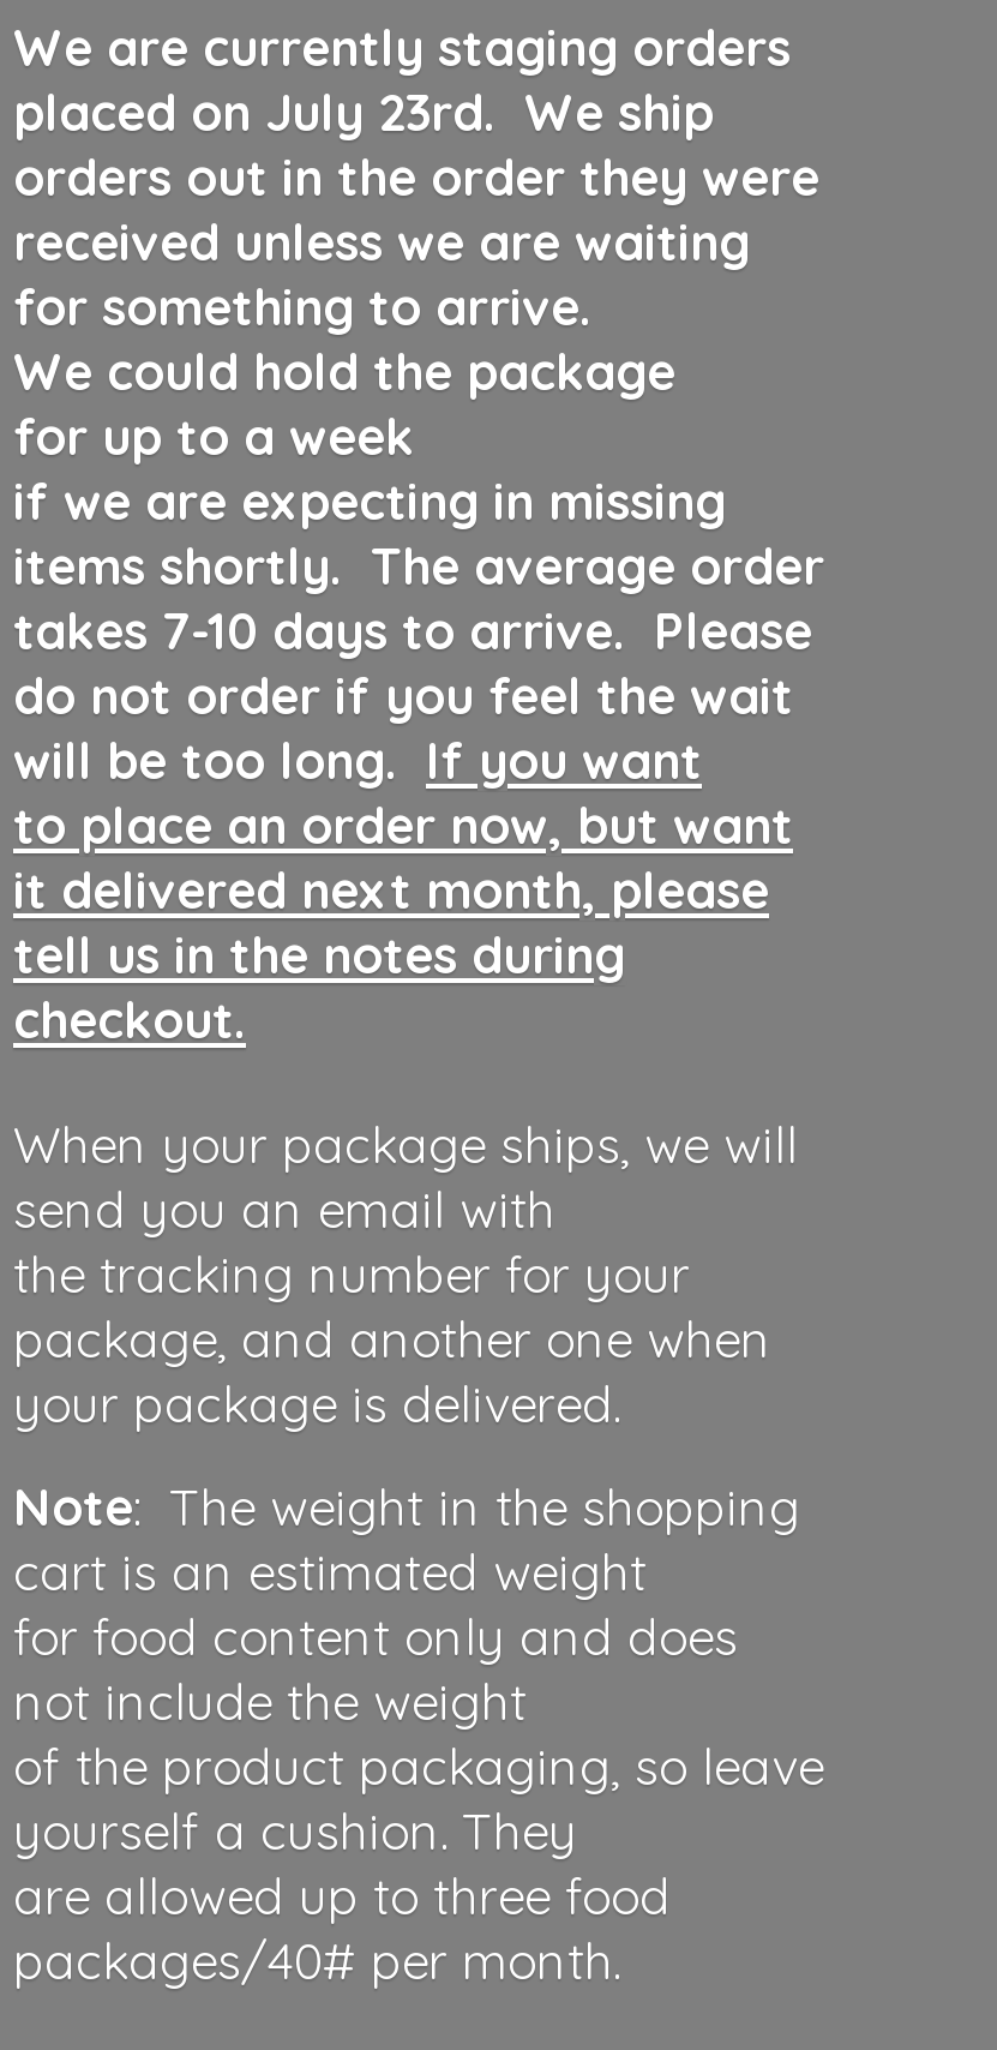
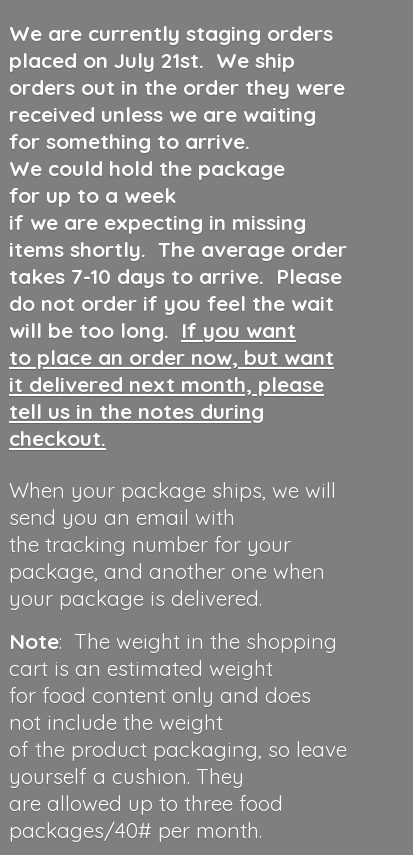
- placed on July 23rd. We ship
+ placed on July 21st. We ship
